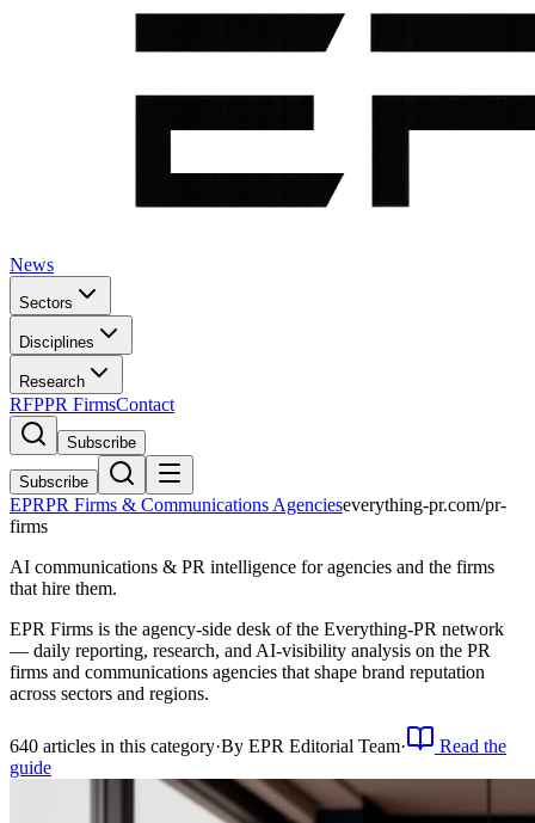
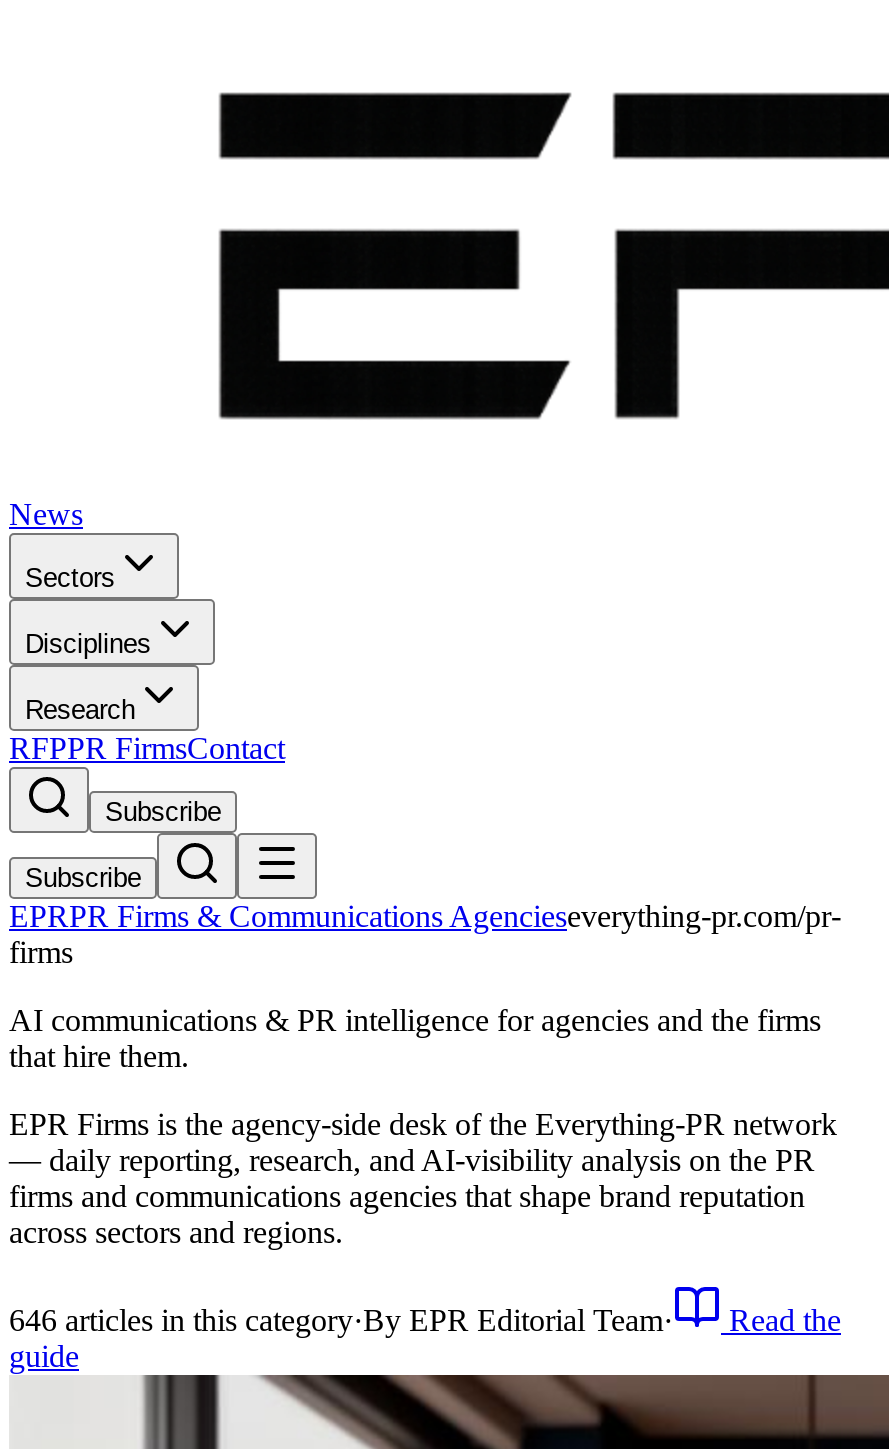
- 640 articles in this category·By EPR Editorial Team·
+ 646 articles in this category·By EPR Editorial Team·
